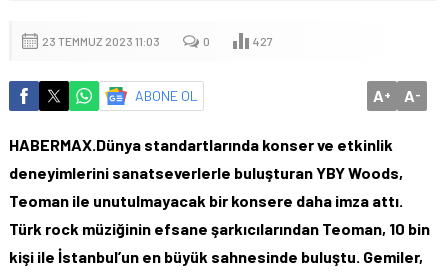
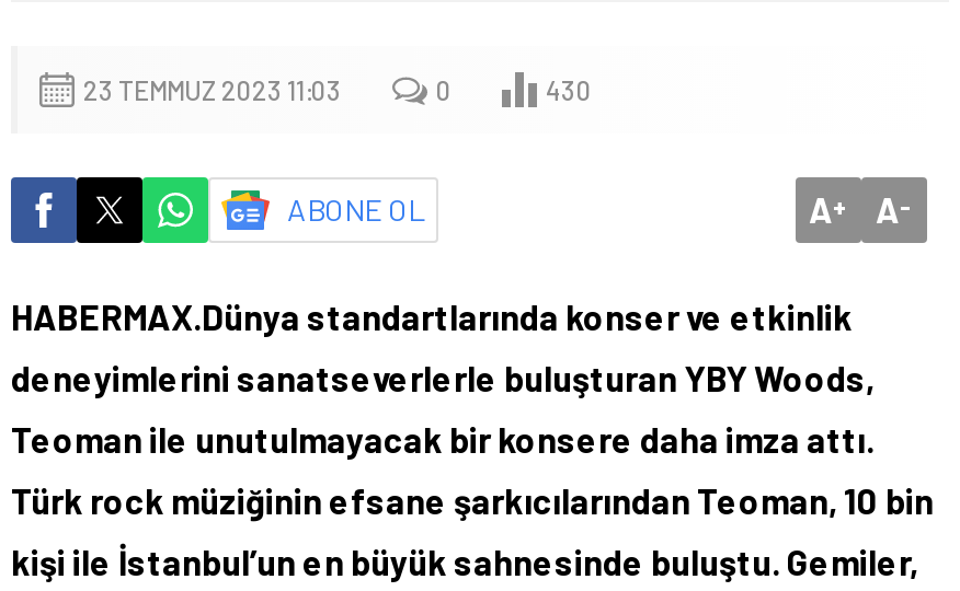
- 427
+ 430
